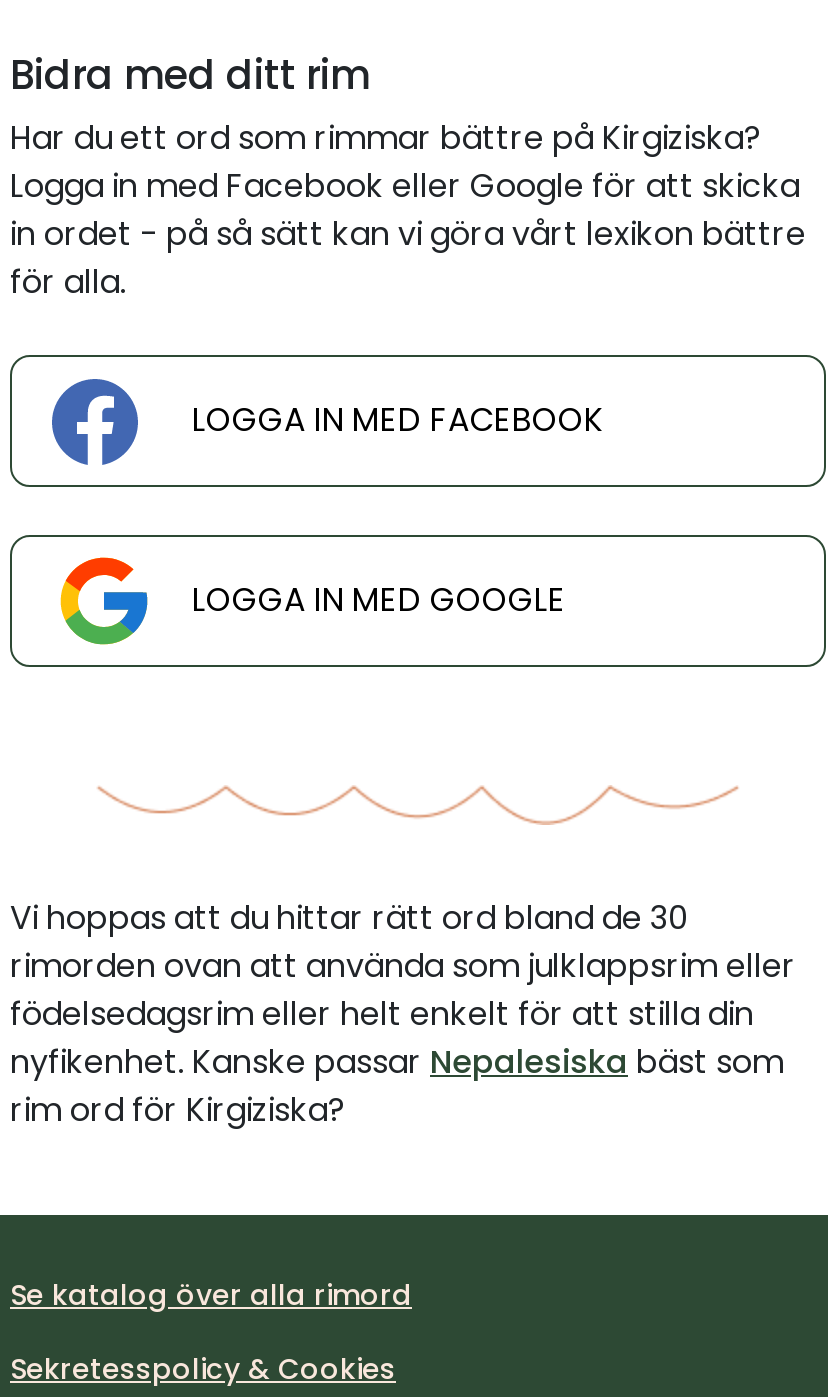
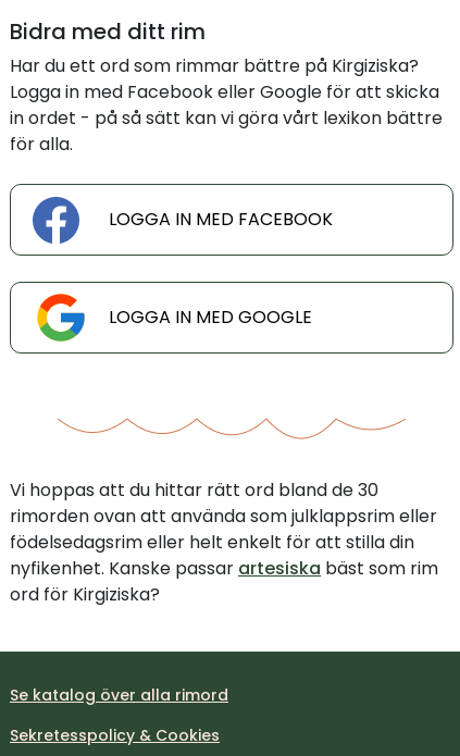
- nyfikenhet. Kanske passar Nepalesiska bäst som
- rim ord för Kirgiziska?
+ nyfikenhet. Kanske passar artesiska bäst som rim
+ ord för Kirgiziska?
